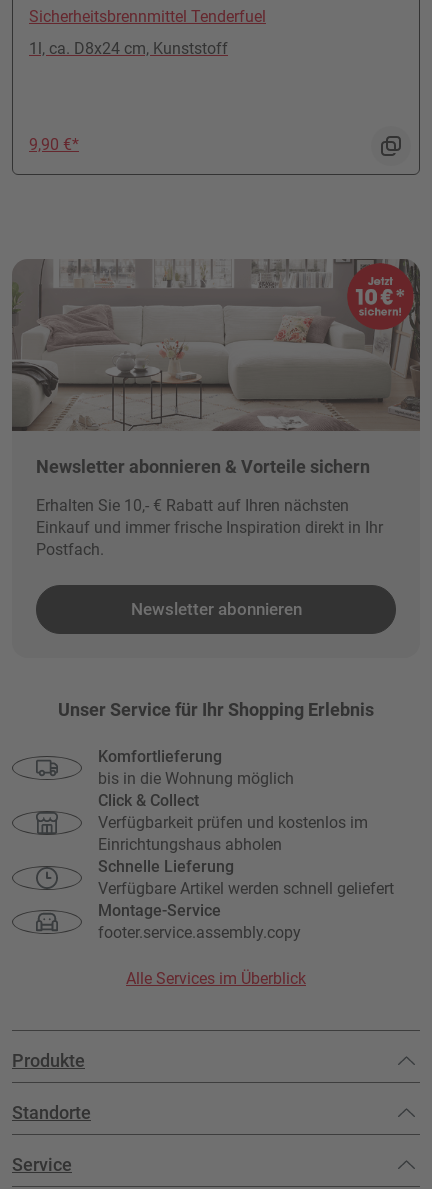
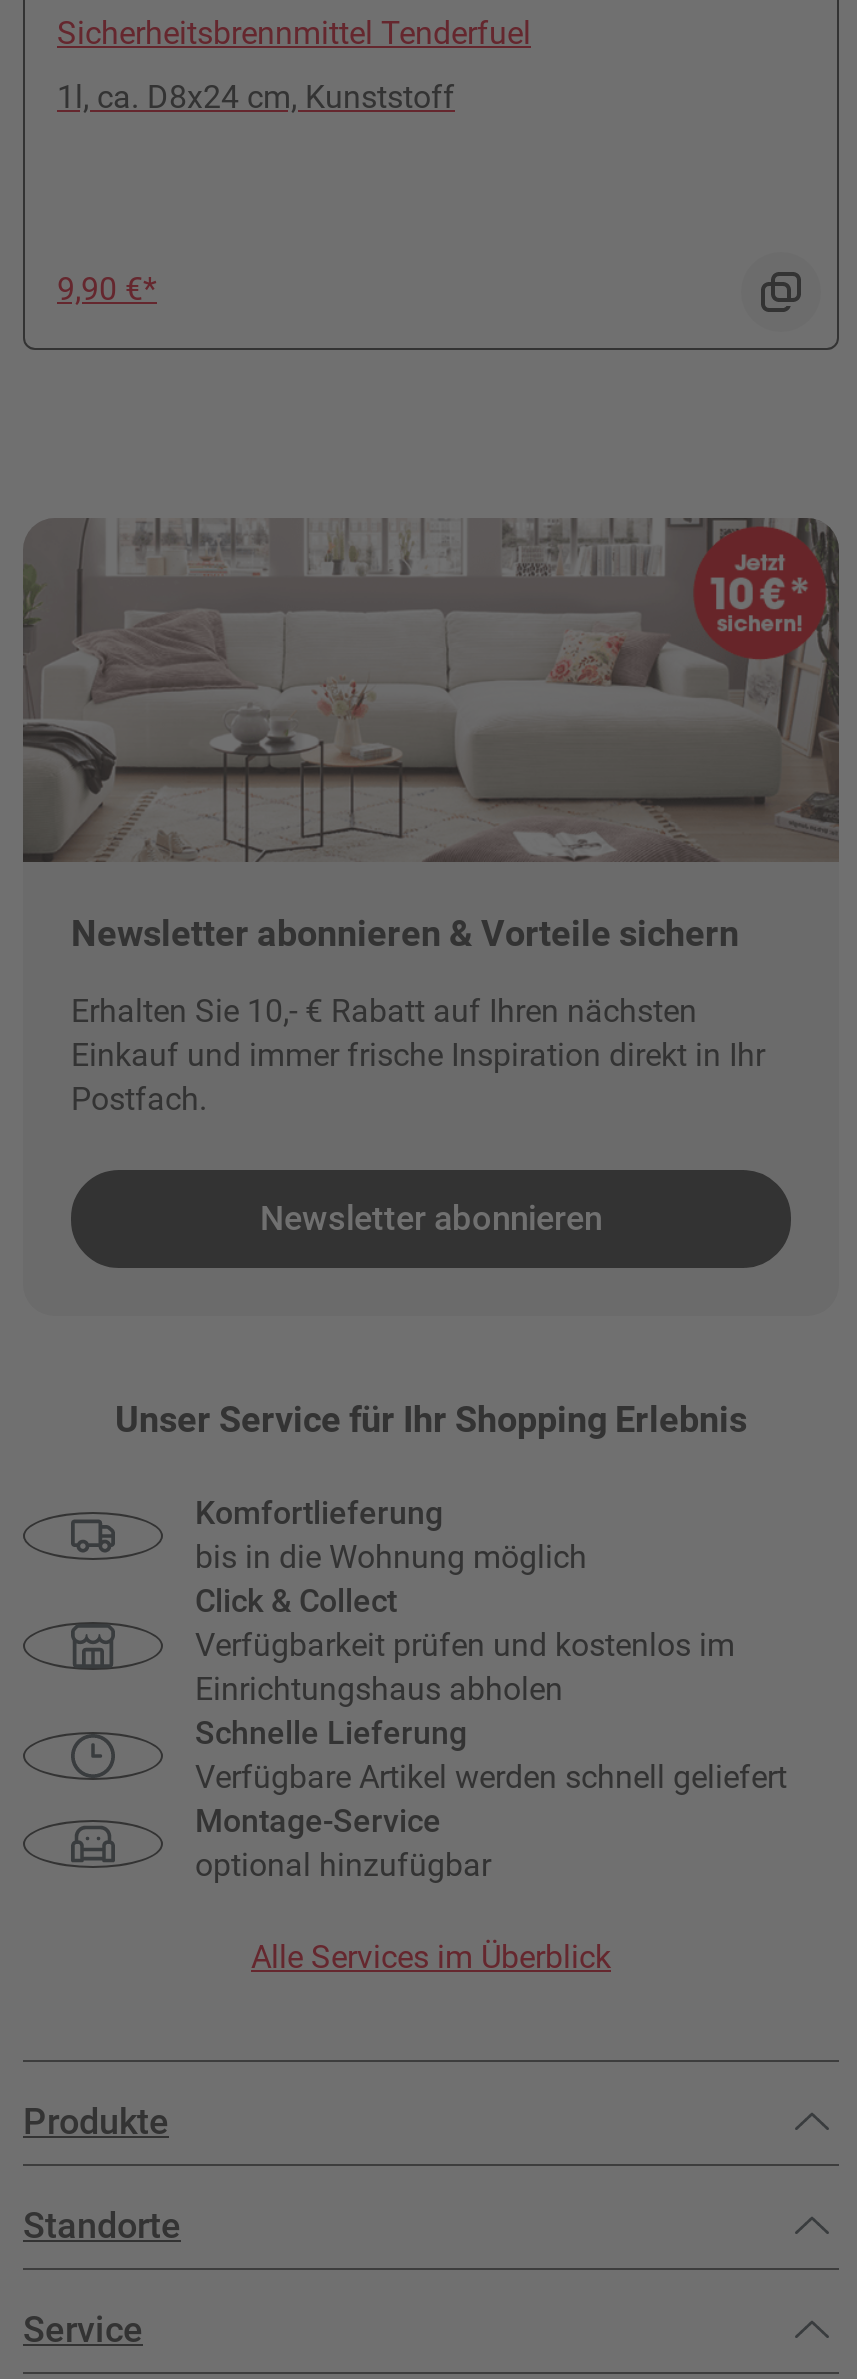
- footer.service.assembly.copy
+ optional hinzufügbar
